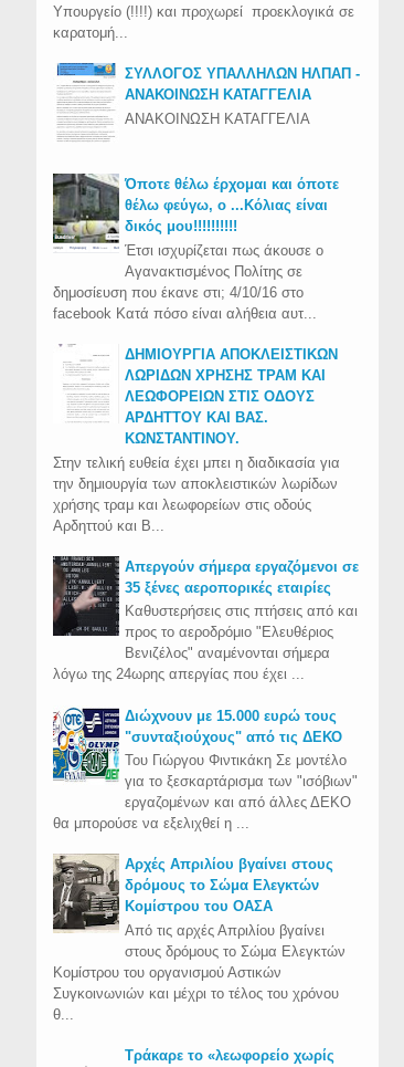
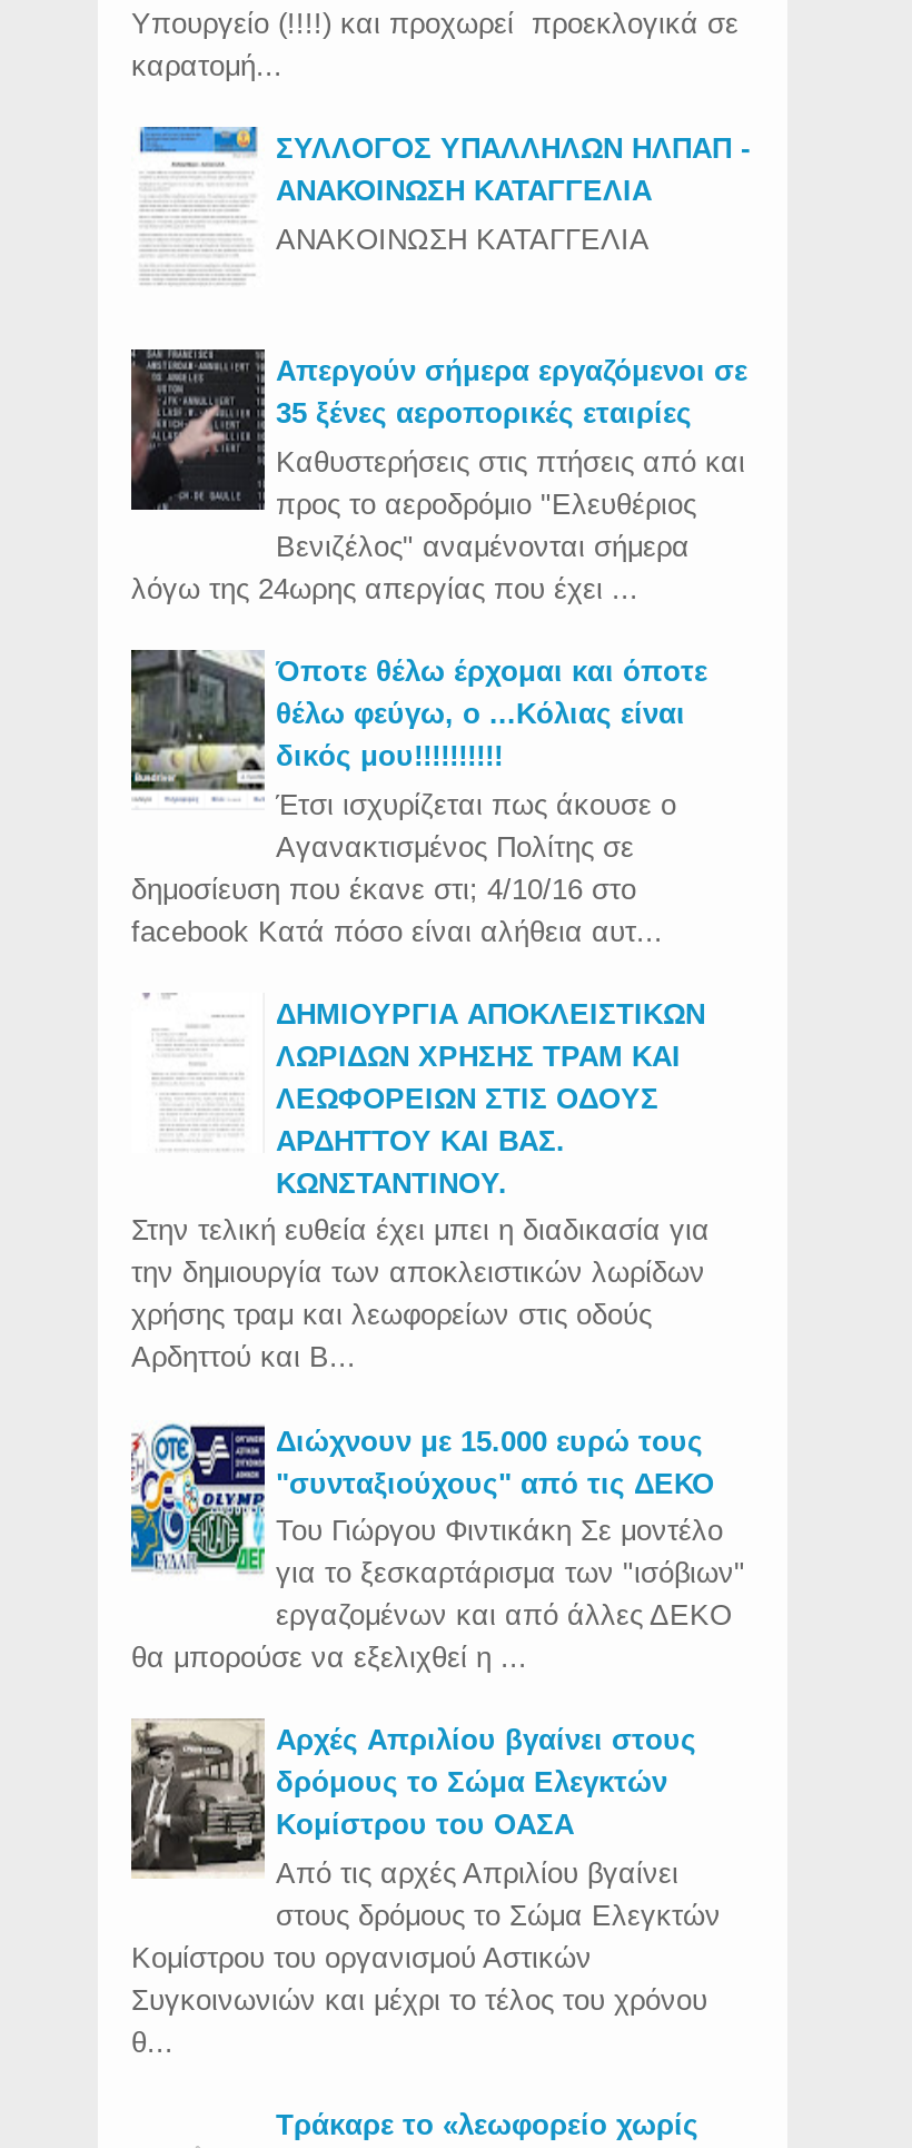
moved down: [image] | Όποτε θέλω έρχομαι και όποτε | θέλω φεύγω, ο ...Κόλιας είναι | ... | χρήσης τραμ και λεωφορείων στις οδούς | Αρδηττού και Β...

moved up: [image] | Απεργούν σήμερα εργαζόμενοι σε | 35 ξένες αεροπορικές εταιρίες | Καθυστερήσεις στις πτήσεις από και | προς το αεροδρόμιο "Ελευθέριος | Βενιζέλος" αναμένονται σήμερα | λόγω της 24ωρης απεργίας που έχει ...
